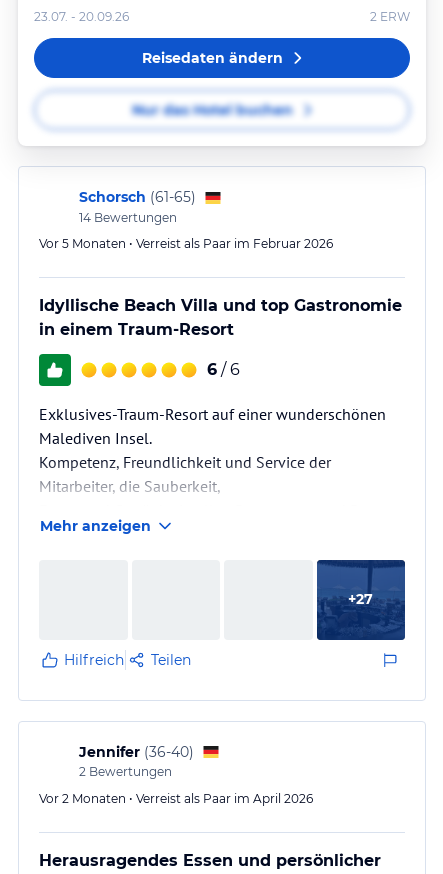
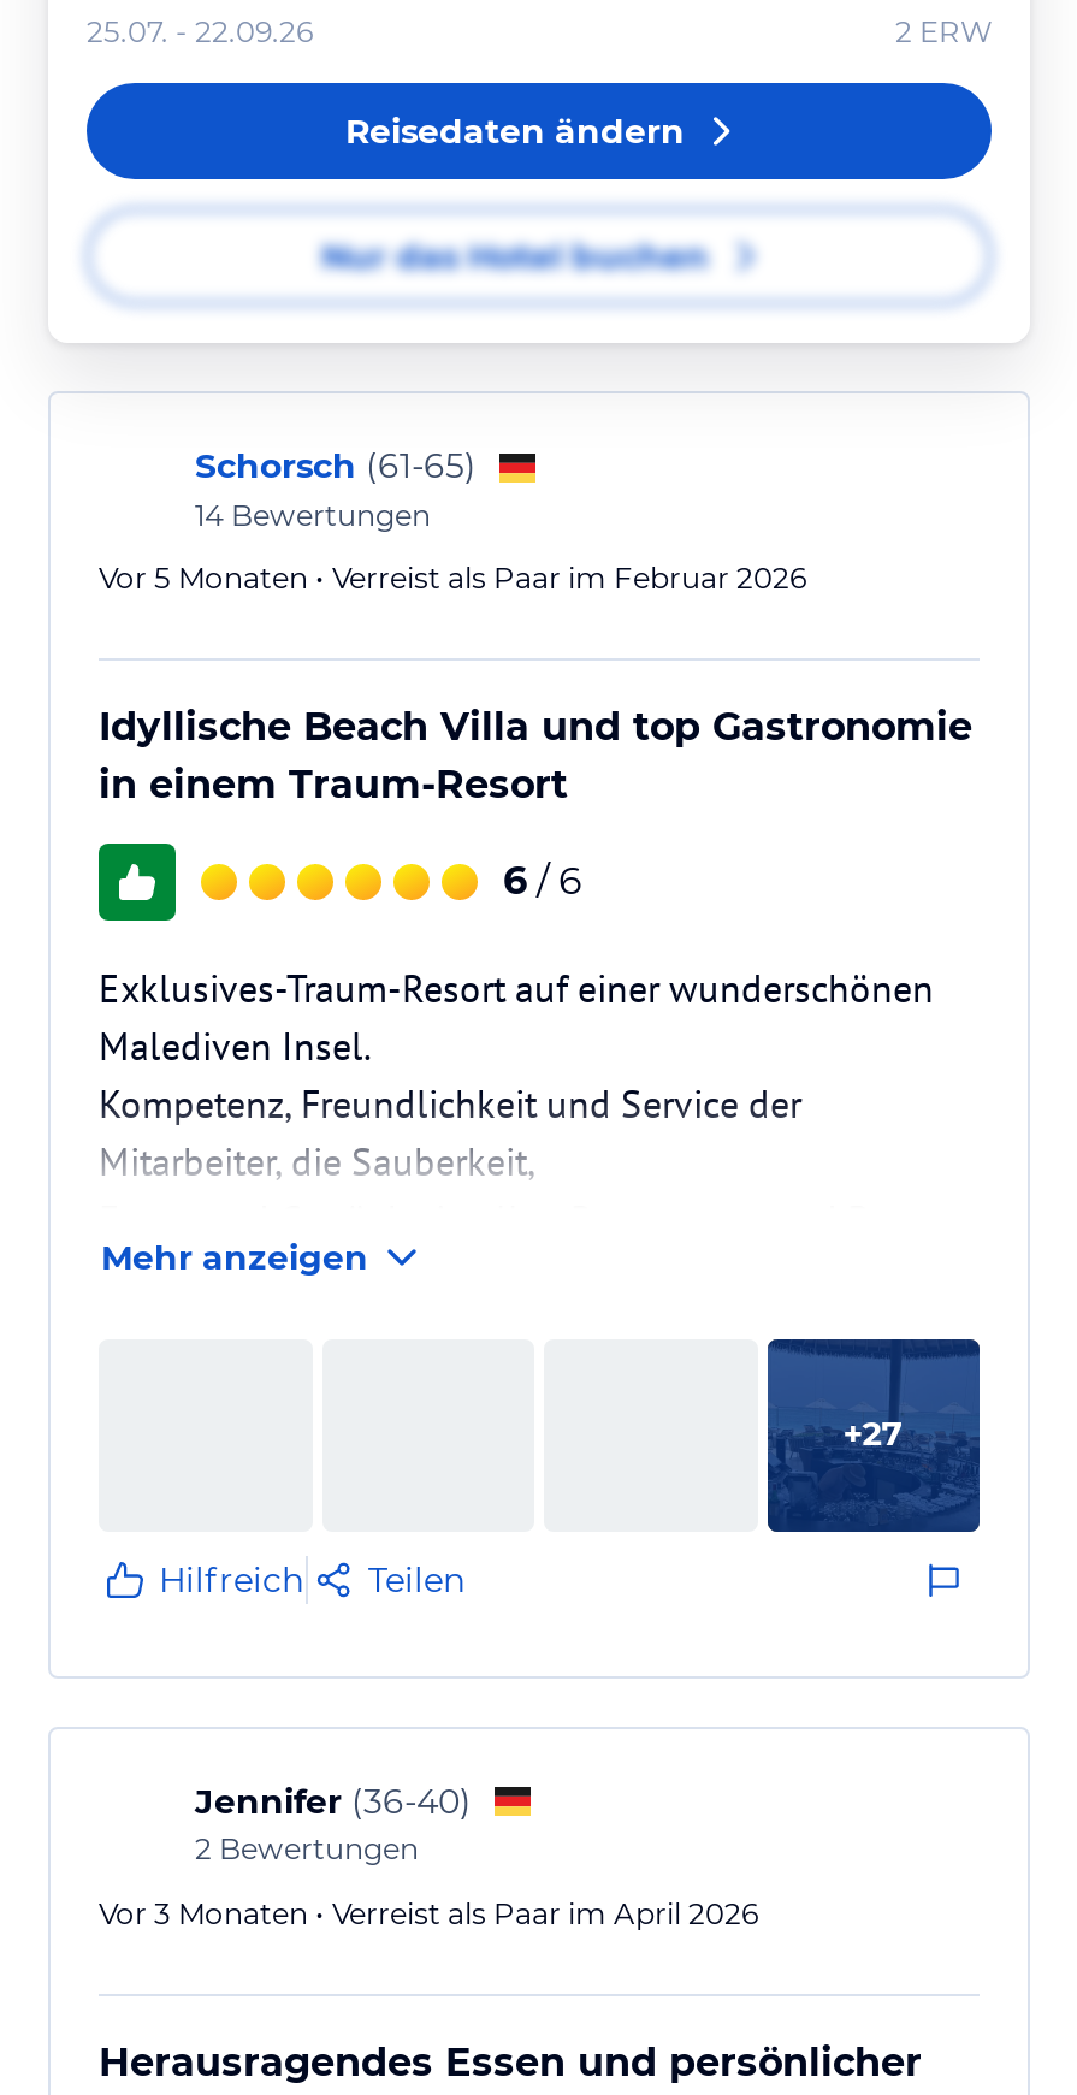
- 23.07. - 20.09.26
+ 25.07. - 22.09.26

- Vor 2 Monaten • Verreist als Paar im April 2026
+ Vor 3 Monaten • Verreist als Paar im April 2026
